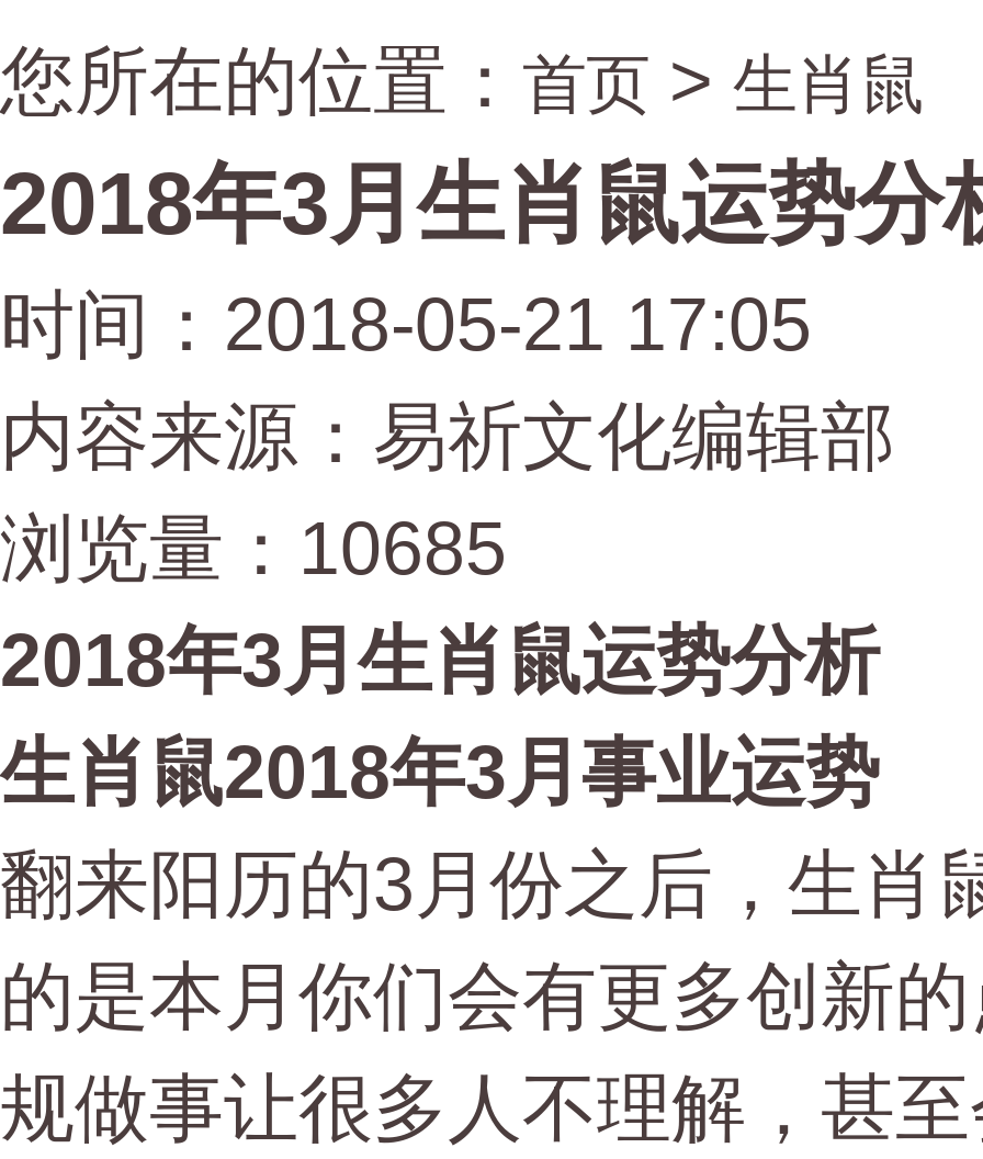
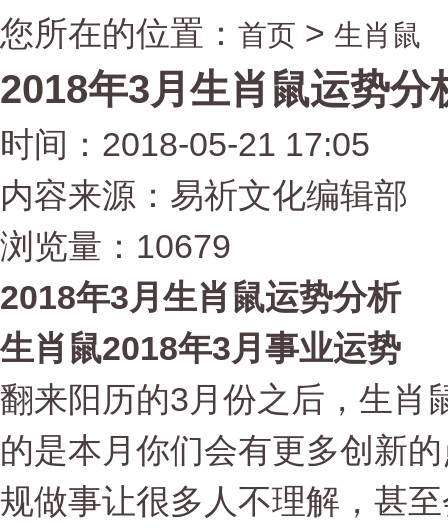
- 浏览量：10685
+ 浏览量：10679
